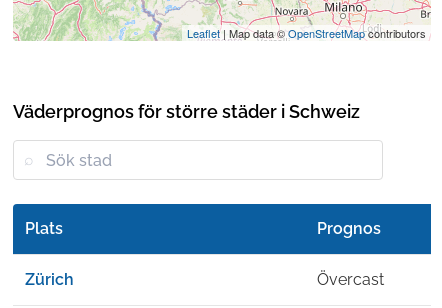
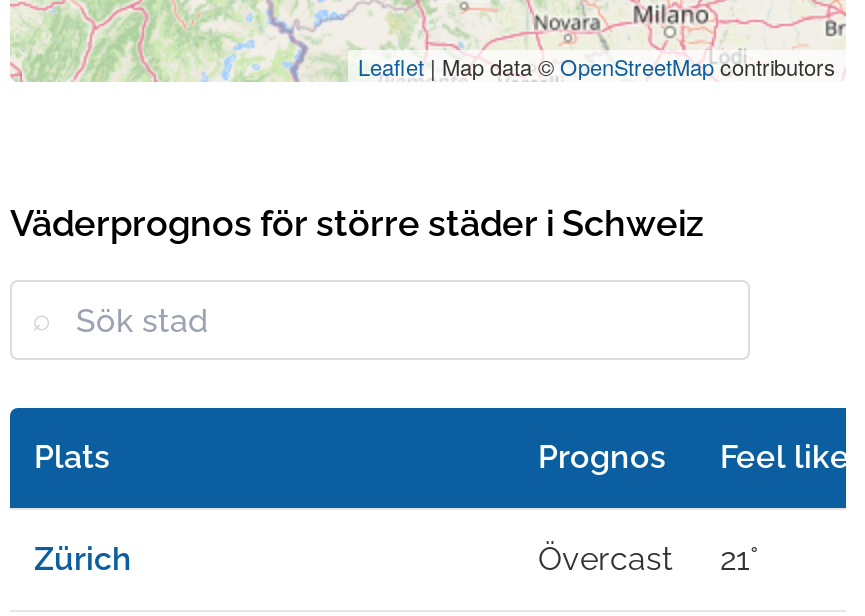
+ Feel like

+ 21°
